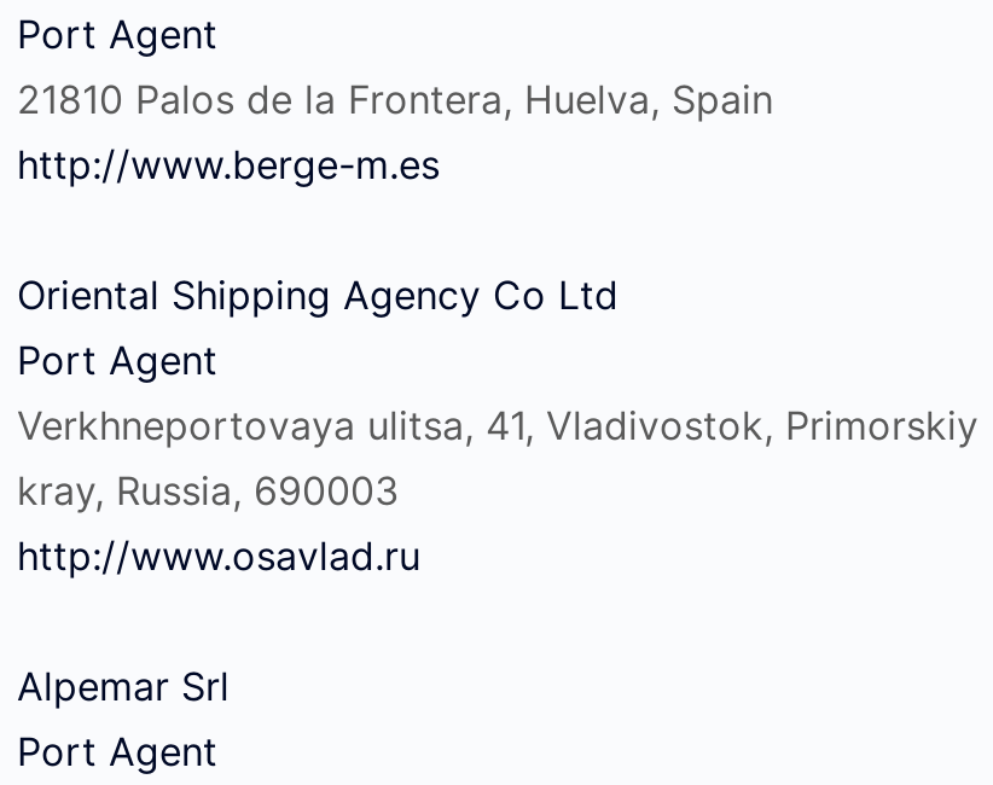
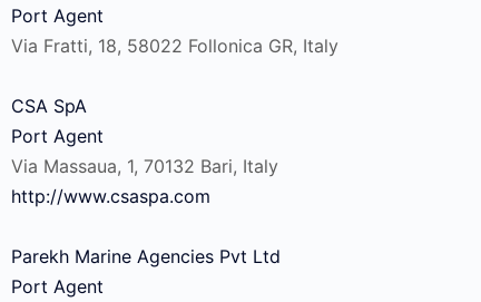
- 21810 Palos de la Frontera, Huelva, Spain
- http://www.berge-m.es
+ Via Fratti, 18, 58022 Follonica GR, Italy

- Oriental Shipping Agency Co Ltd
+ CSA SpA

- Verkhneportovaya ulitsa, 41, Vladivostok, Primorskiy
- kray, Russia, 690003
- http://www.osavlad.ru
+ Via Massaua, 1, 70132 Bari, Italy
+ http://www.csaspa.com

- Alpemar Srl
+ Parekh Marine Agencies Pvt Ltd
